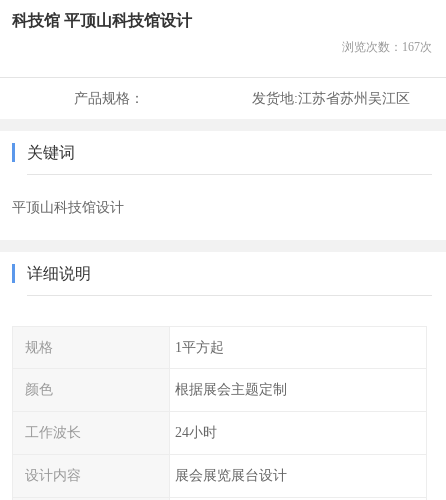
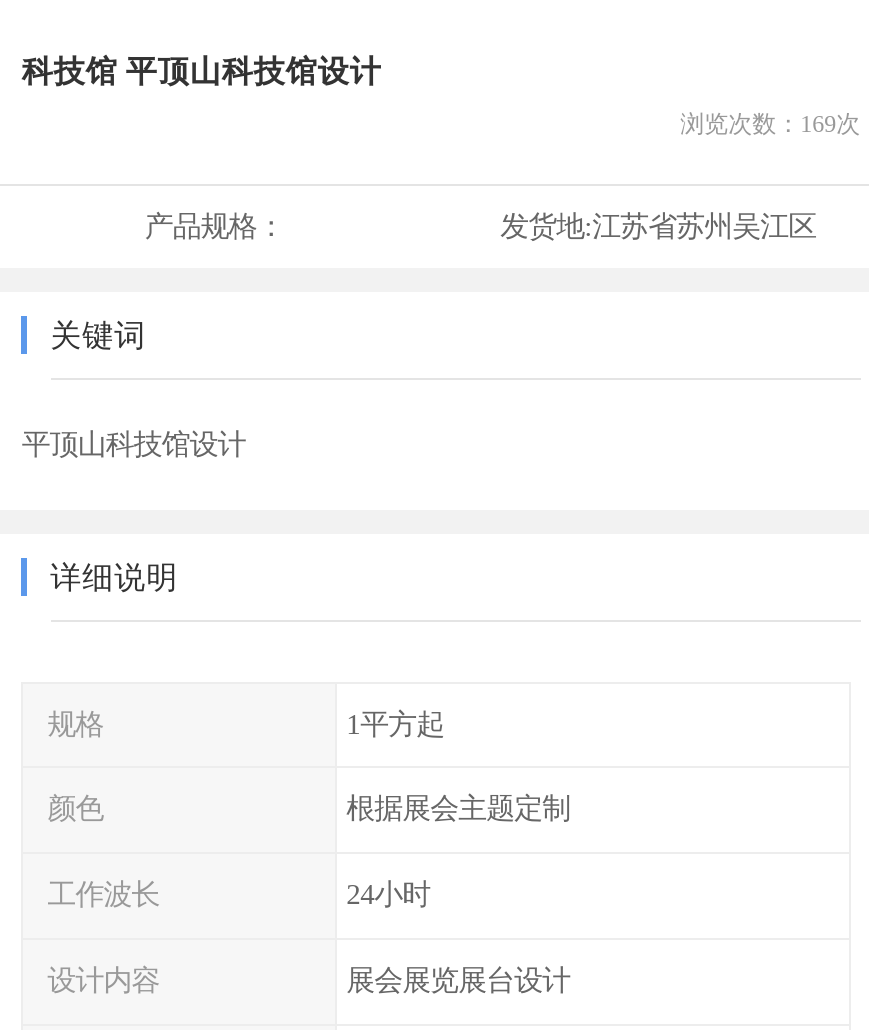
- 浏览次数：167次
+ 浏览次数：169次
